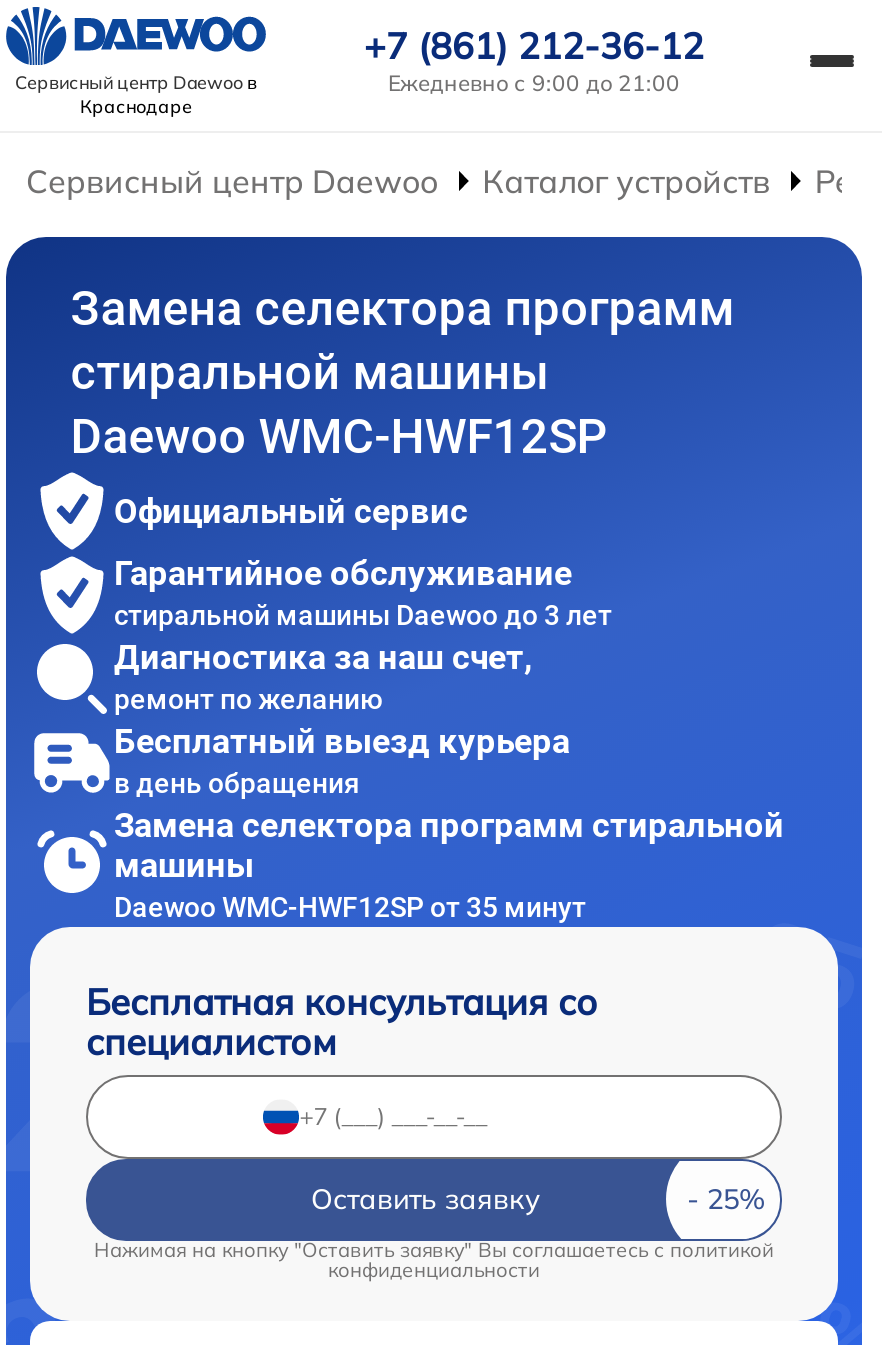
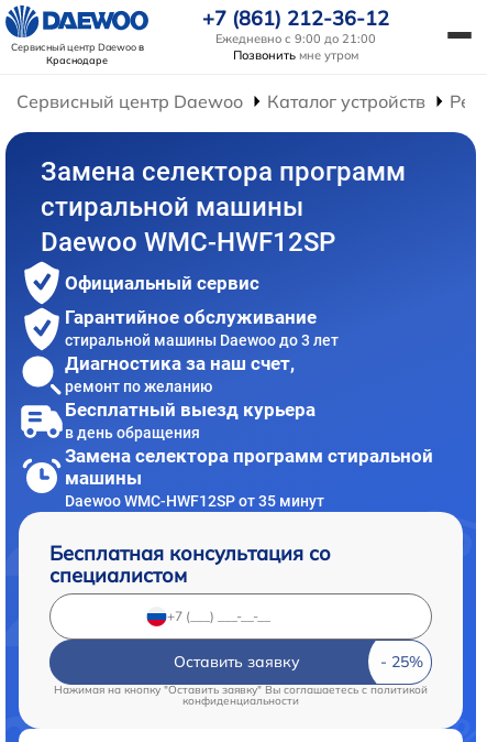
+ Позвонить мне утром
